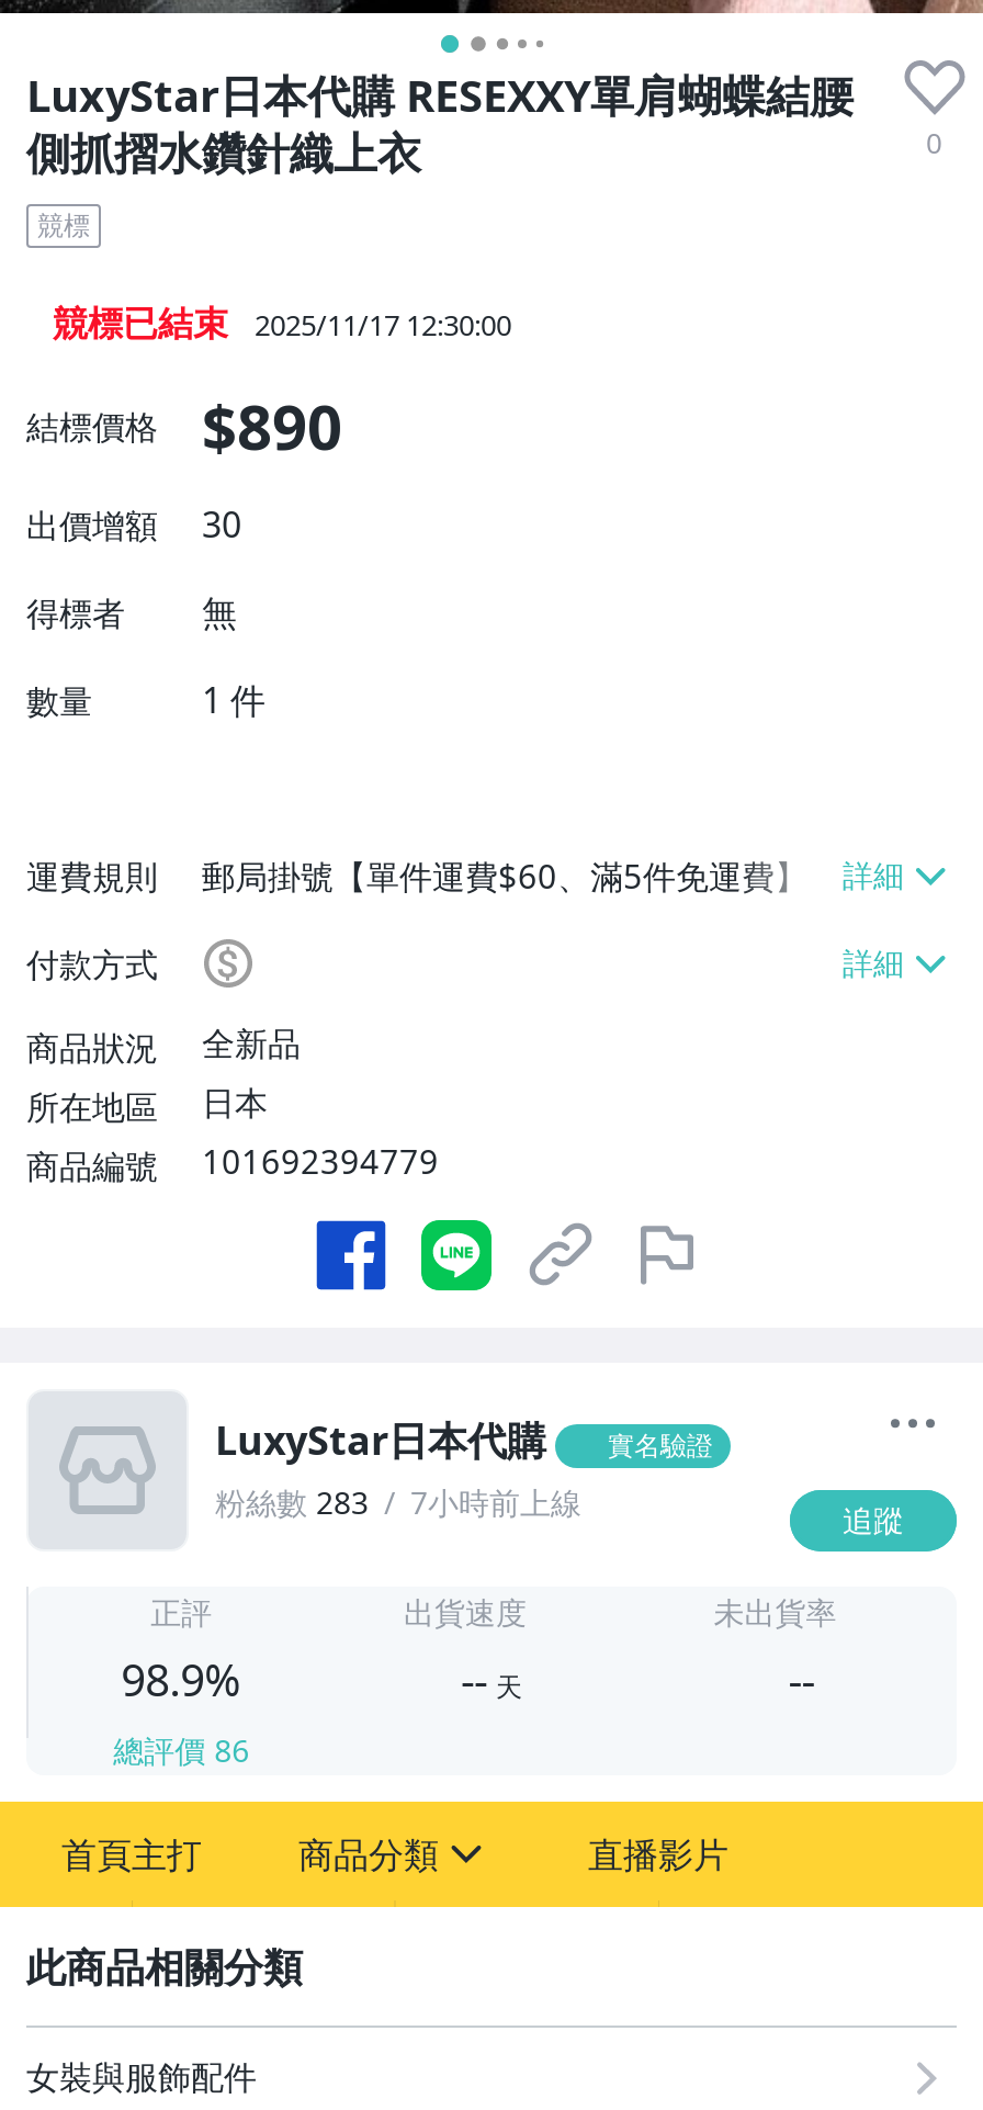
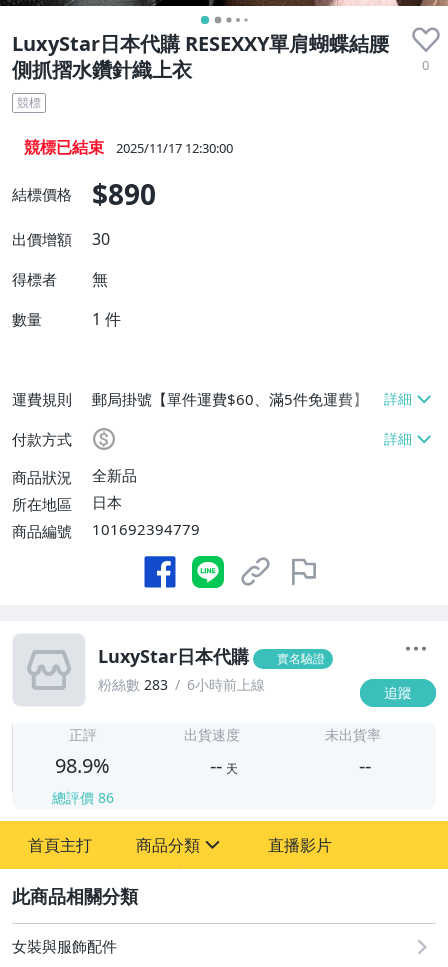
- 粉絲數 283 7小時前上線
+ 粉絲數 283 6小時前上線
